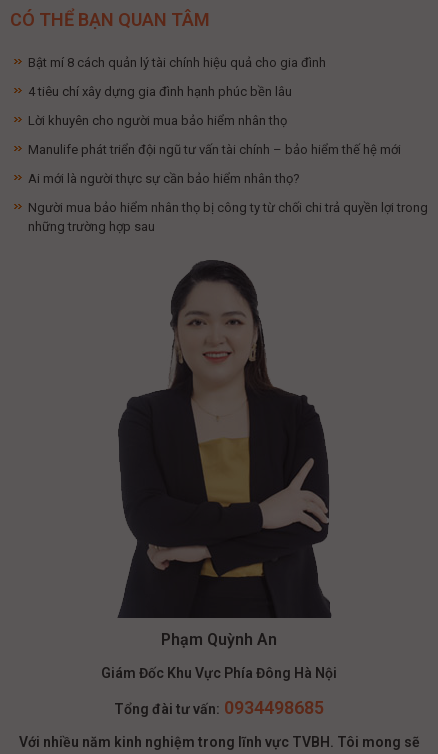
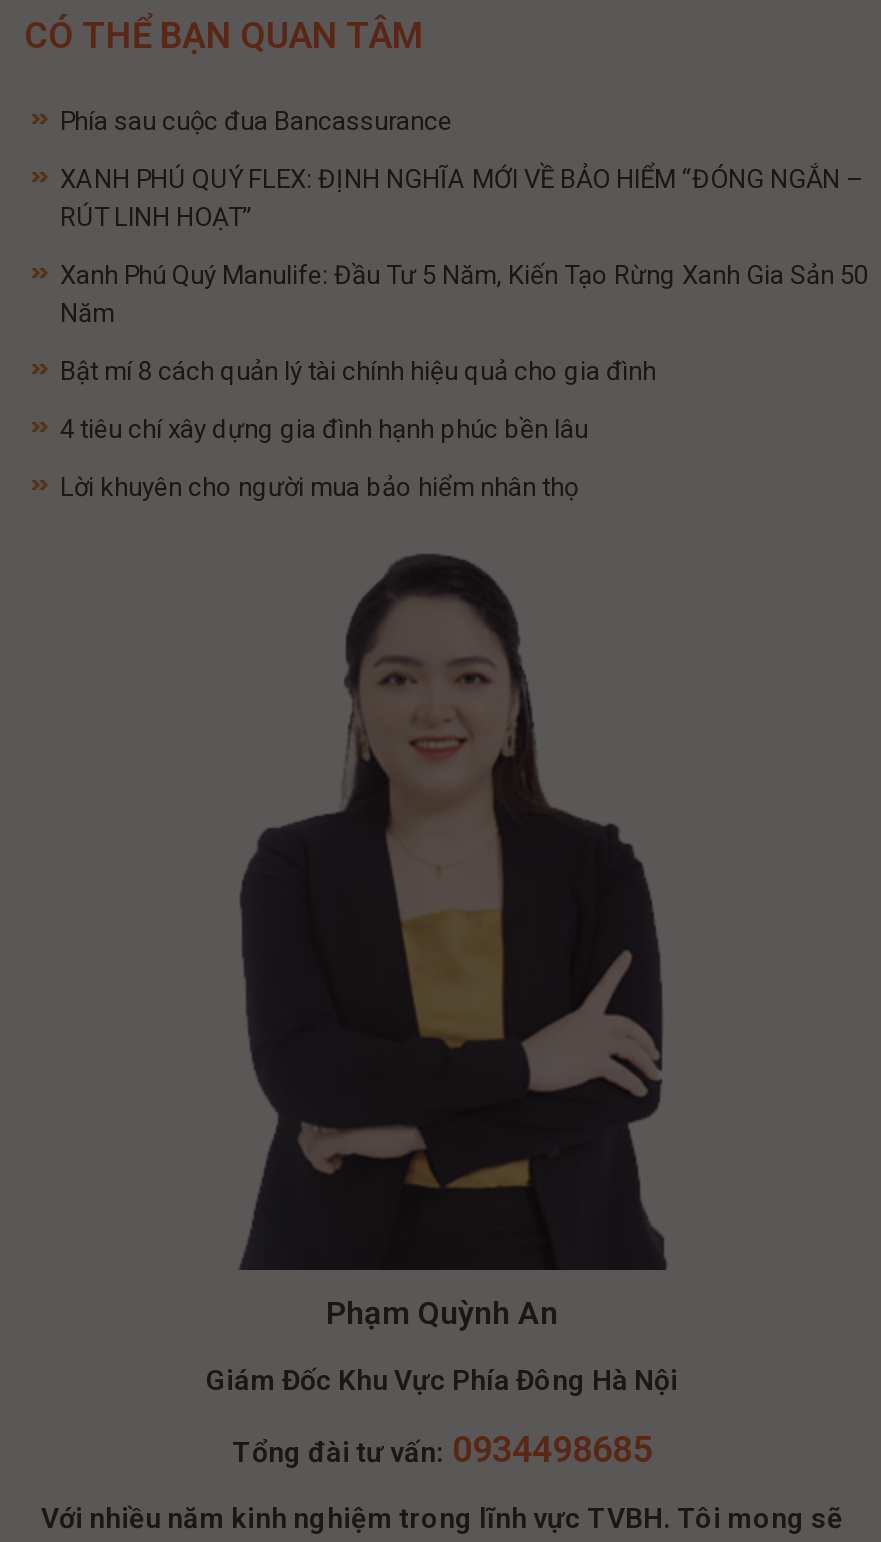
+ Phía sau cuộc đua Bancassurance
+ XANH PHÚ QUÝ FLEX: ĐỊNH NGHĨA MỚI VỀ BẢO HIỂM “ĐÓNG NGẮN –
+ RÚT LINH HOẠT”
+ Xanh Phú Quý Manulife: Đầu Tư 5 Năm, Kiến Tạo Rừng Xanh Gia Sản 50
+ Năm

moved down: Bật mí 8 cách quản lý tài chính hiệu quả cho gia đình | 4 tiêu chí xây dựng gia đình hạnh phúc bền lâu | Lời khuyên cho người mua bảo hiểm nhân thọ

- Manulife phát triển đội ngũ tư vấn tài chính – bảo hiểm thế hệ mới
- Ai mới là người thực sự cần bảo hiểm nhân thọ?
- Người mua bảo hiểm nhân thọ bị công ty từ chối chi trả quyền lợi trong
- những trường hợp sau
